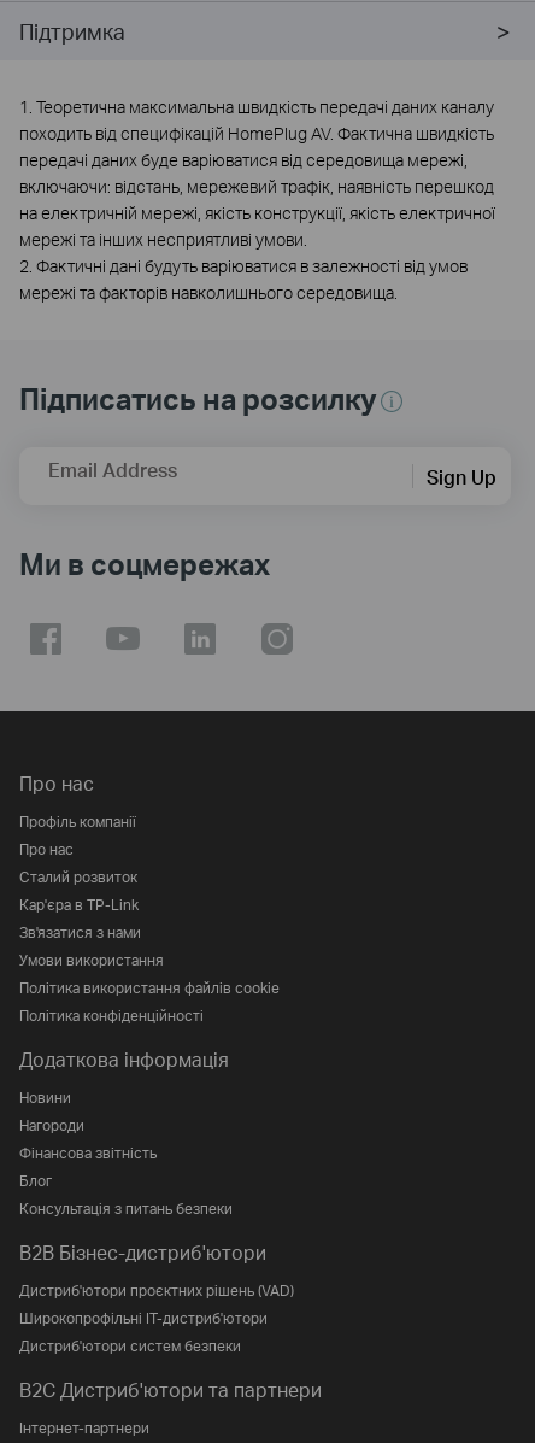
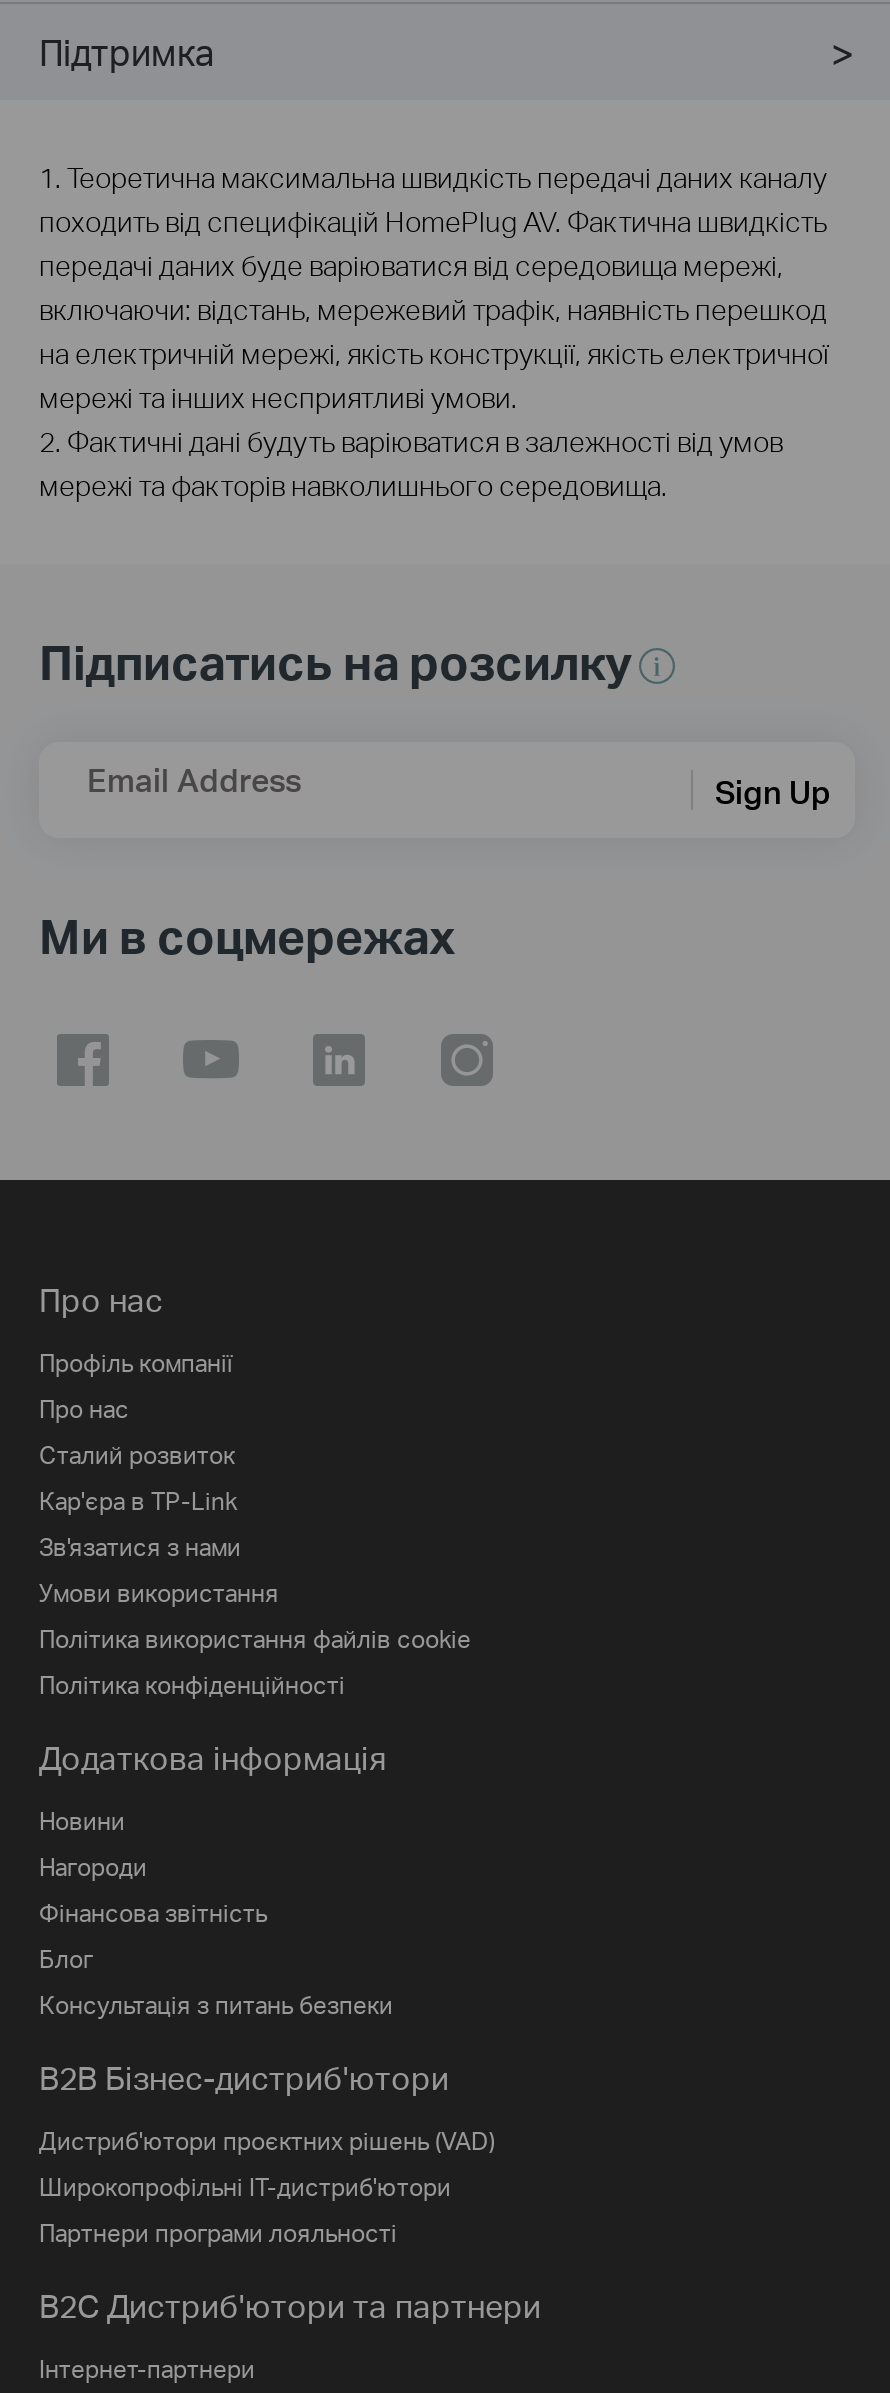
- Дистриб'ютори систем безпеки
+ Партнери програми лояльності
